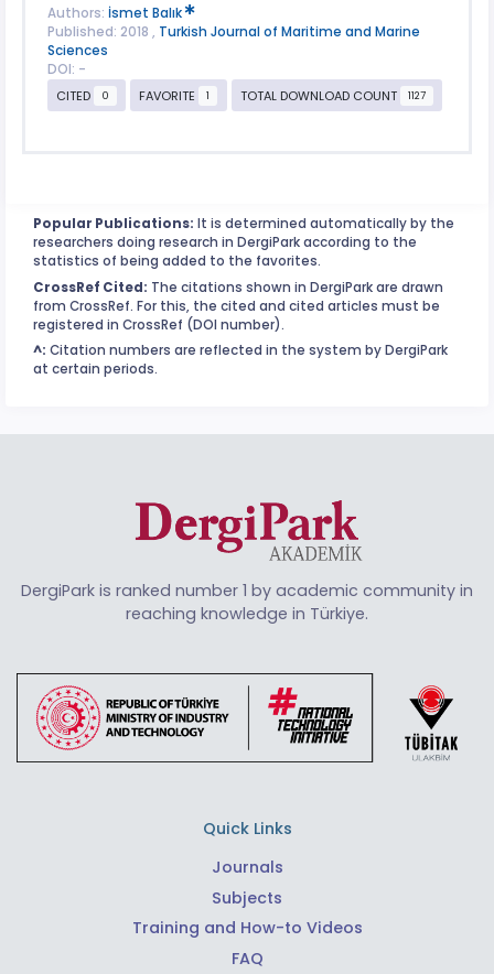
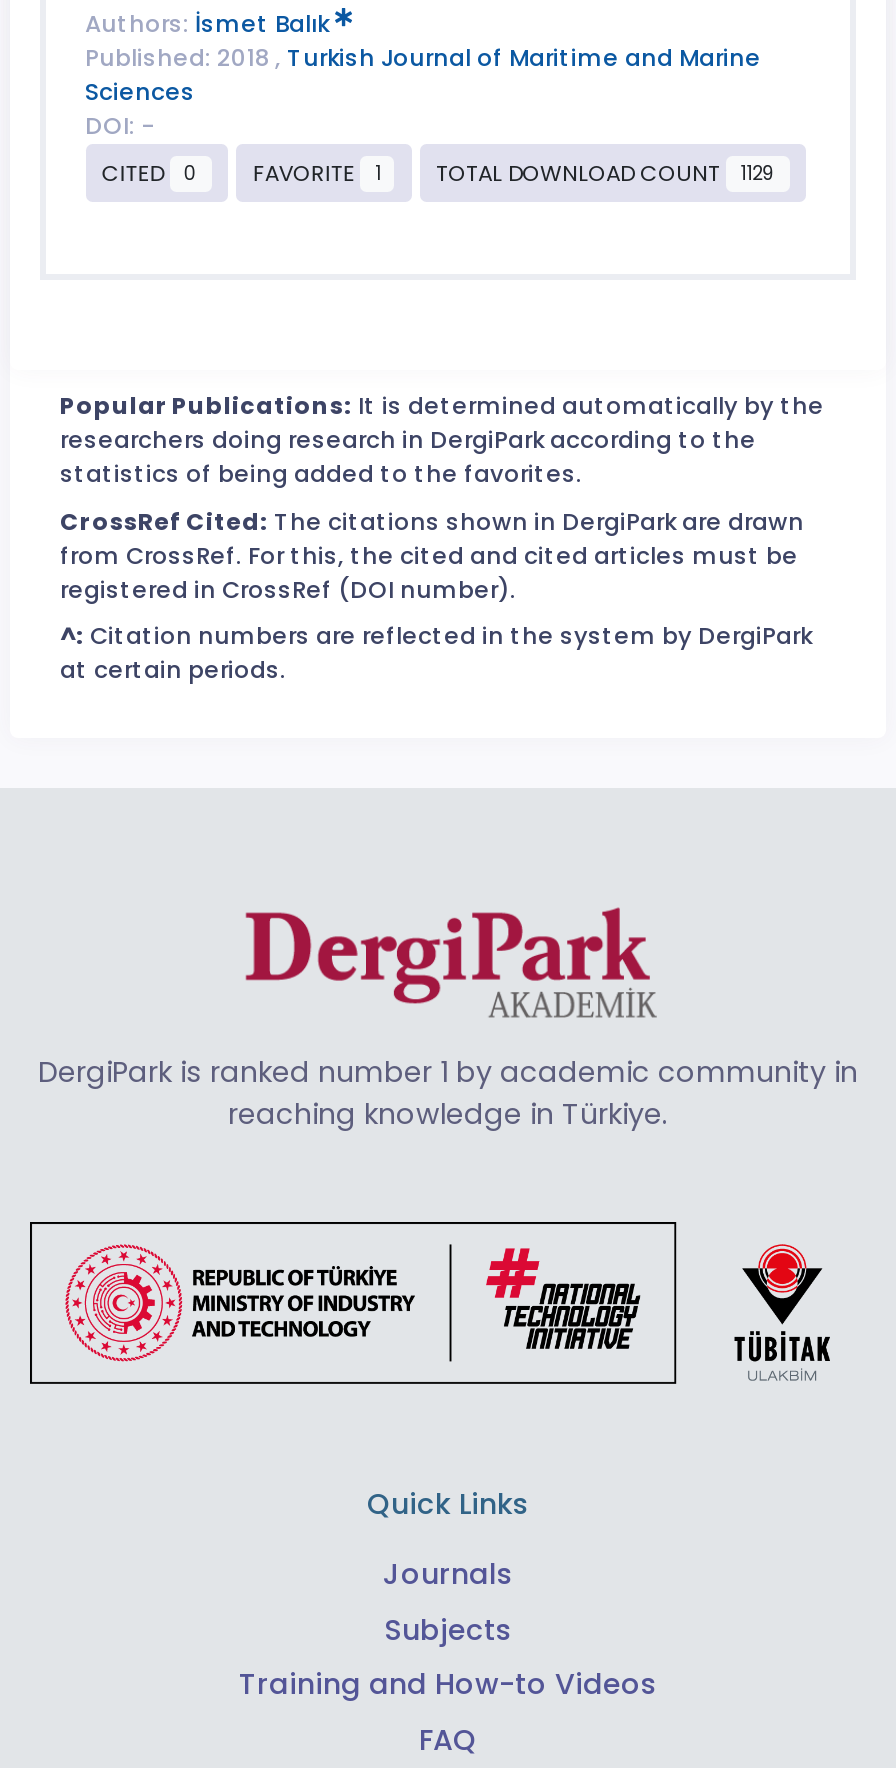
- TOTAL DOWNLOAD COUNT 1127
+ TOTAL DOWNLOAD COUNT 1129
